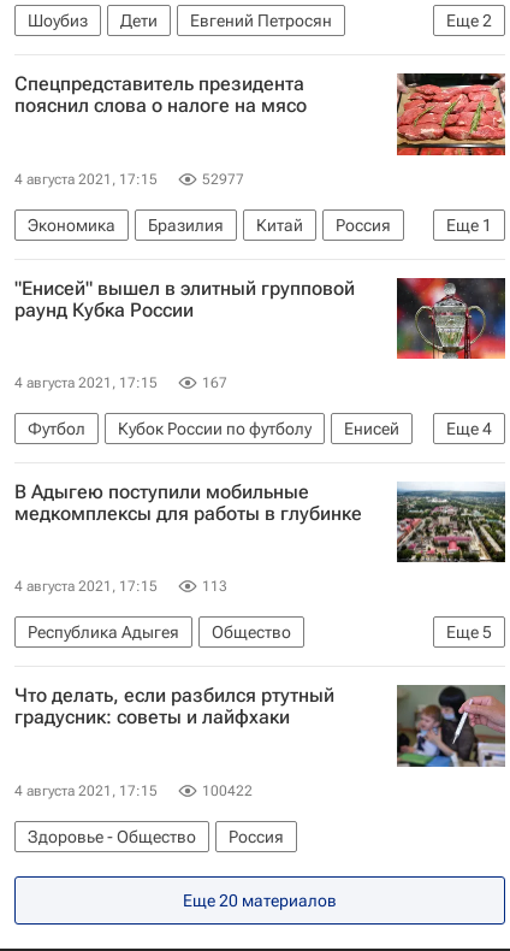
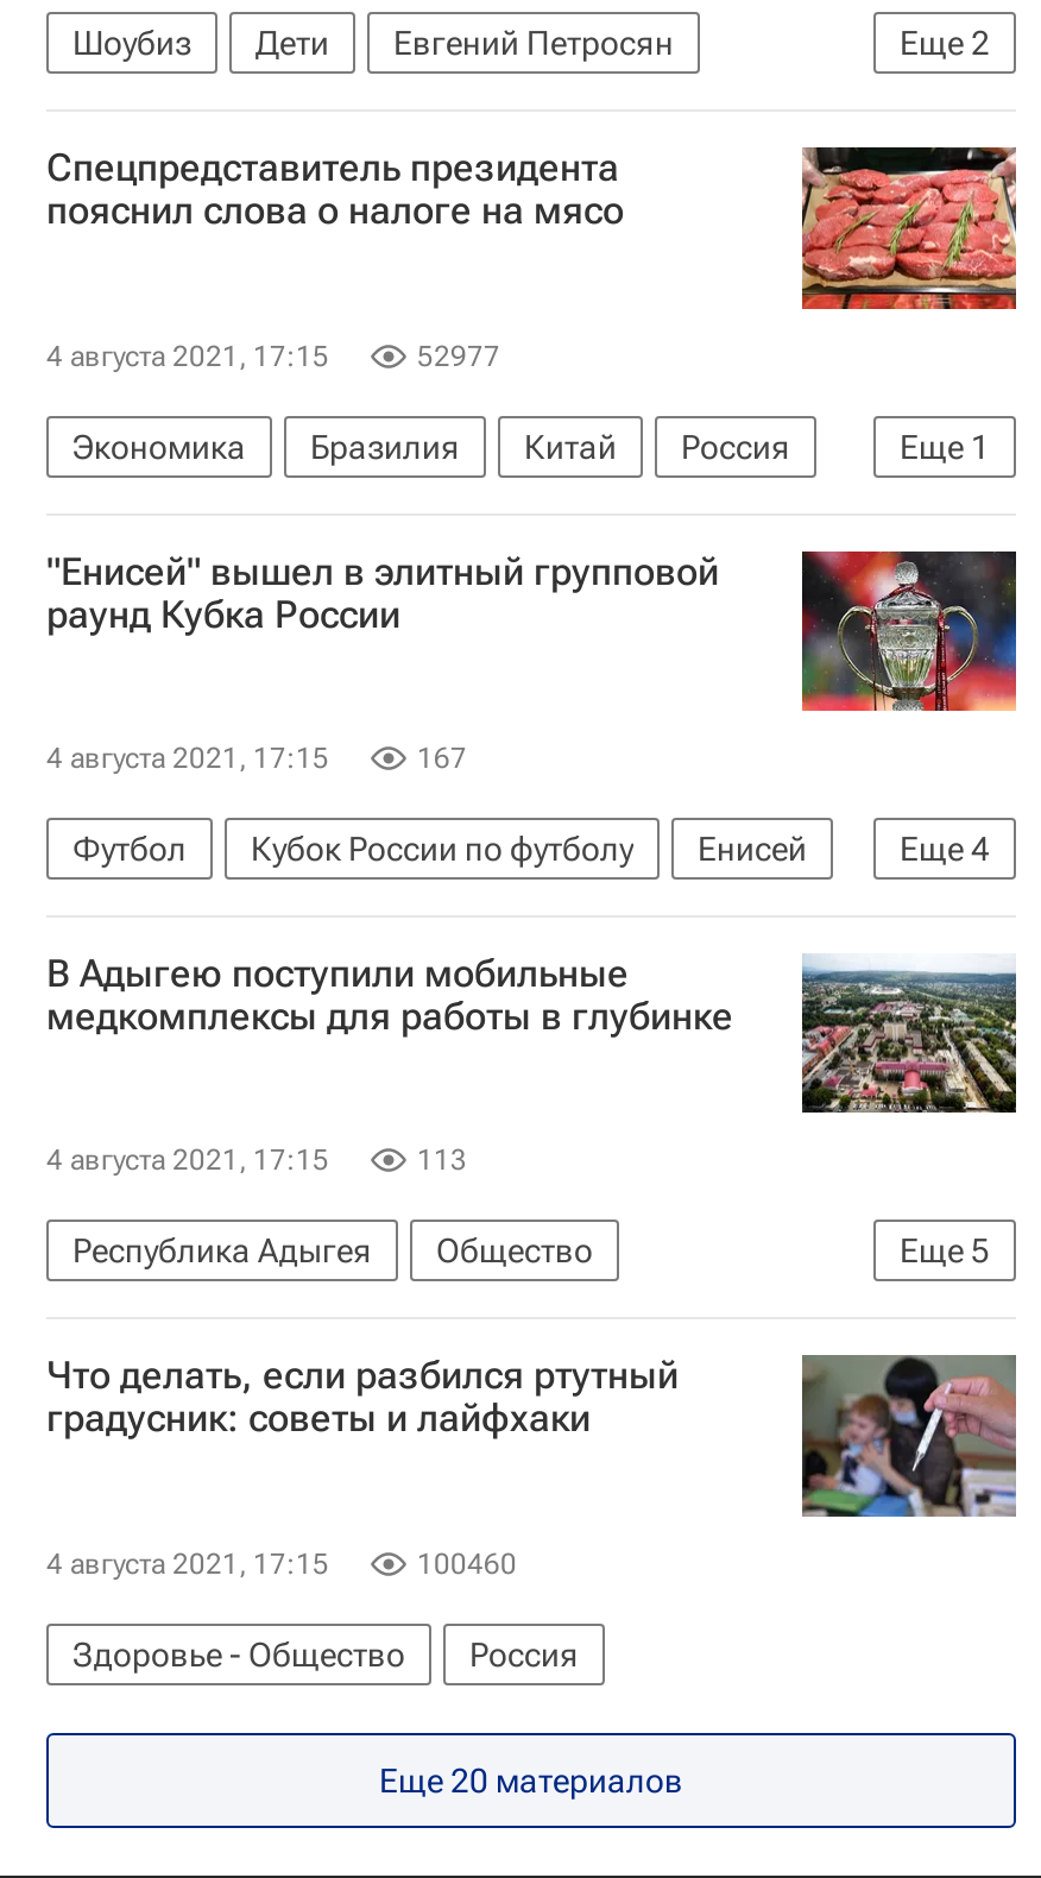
- 100422
+ 100460
